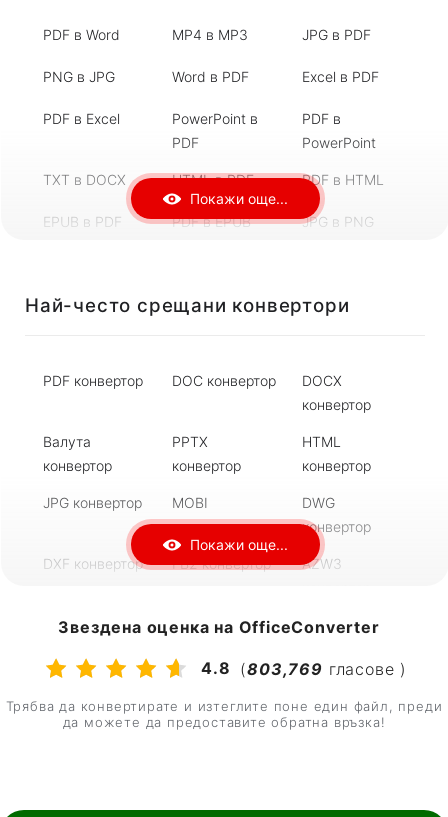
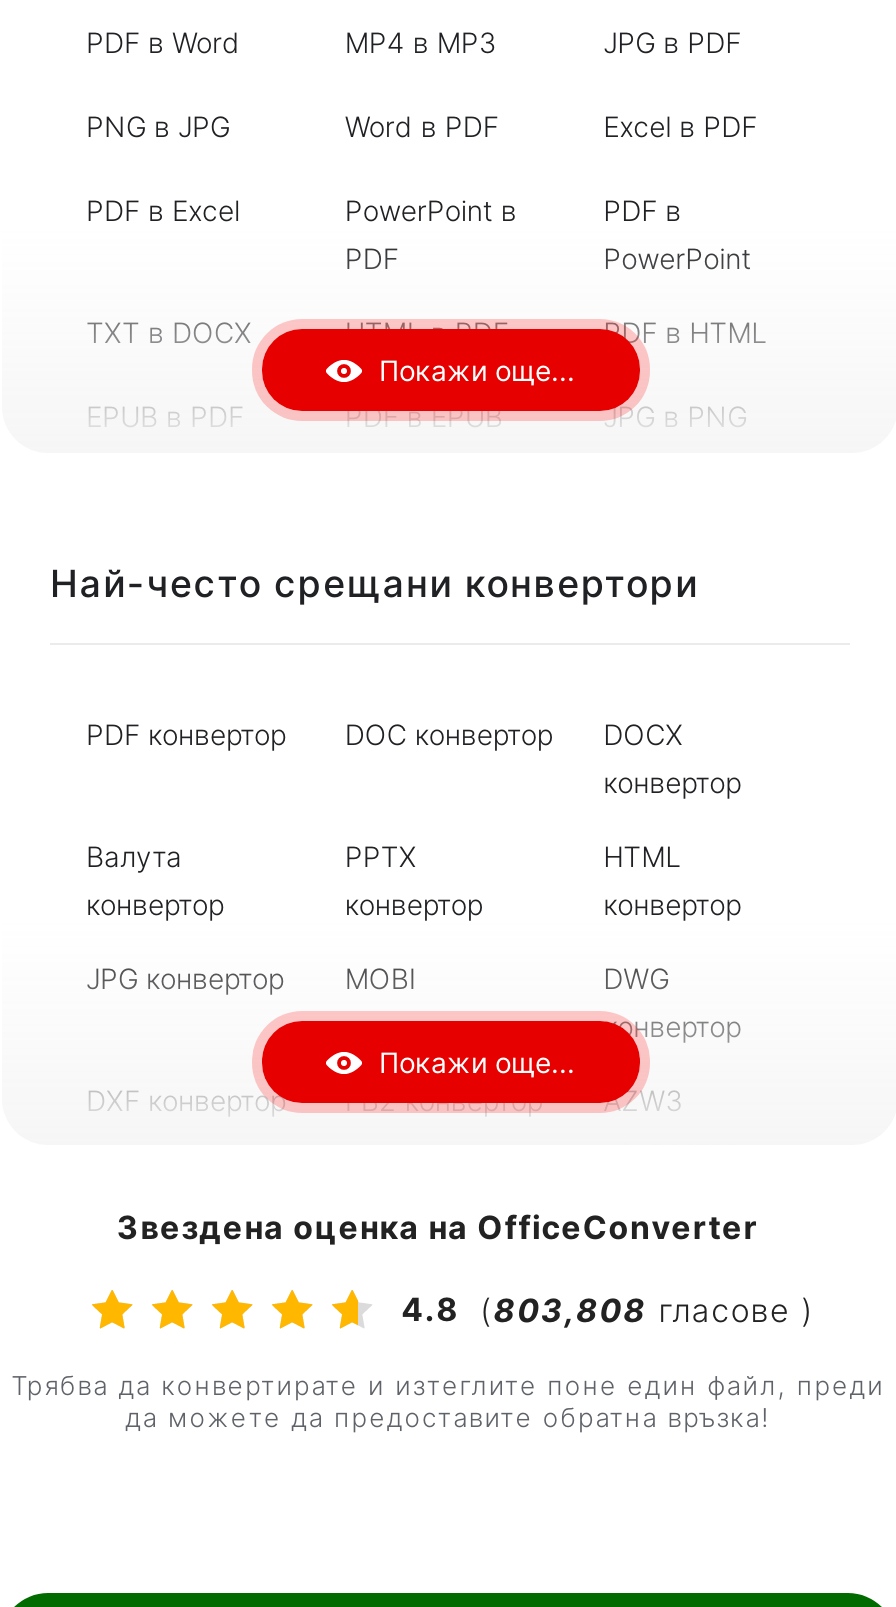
- 4.8 (803,769 гласове )
+ 4.8 (803,808 гласове )
